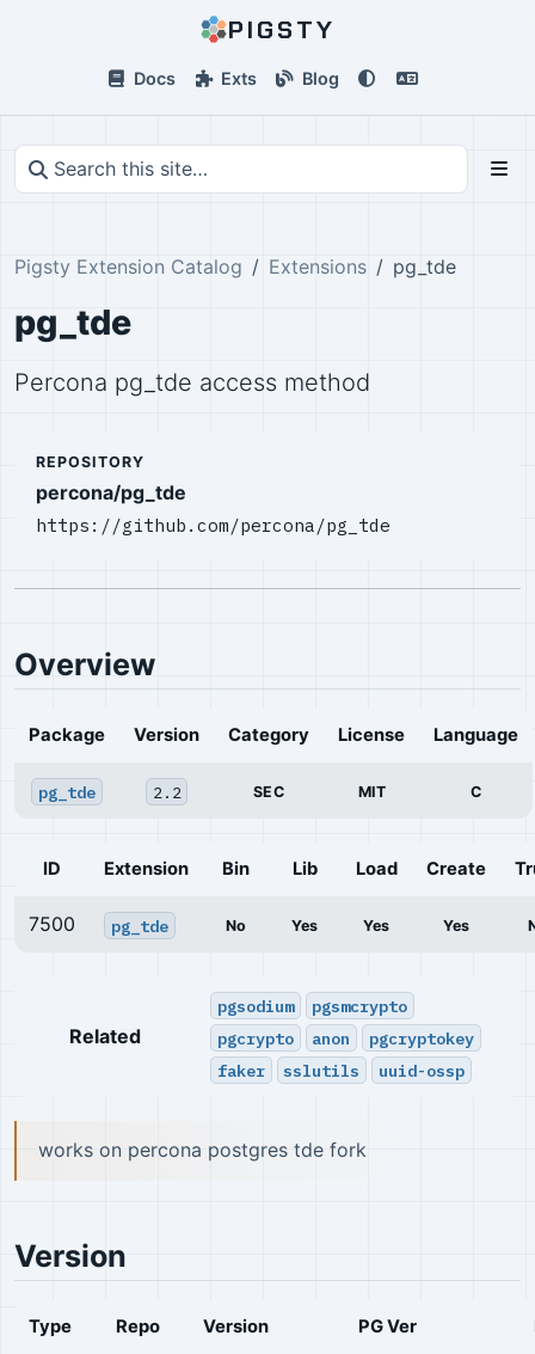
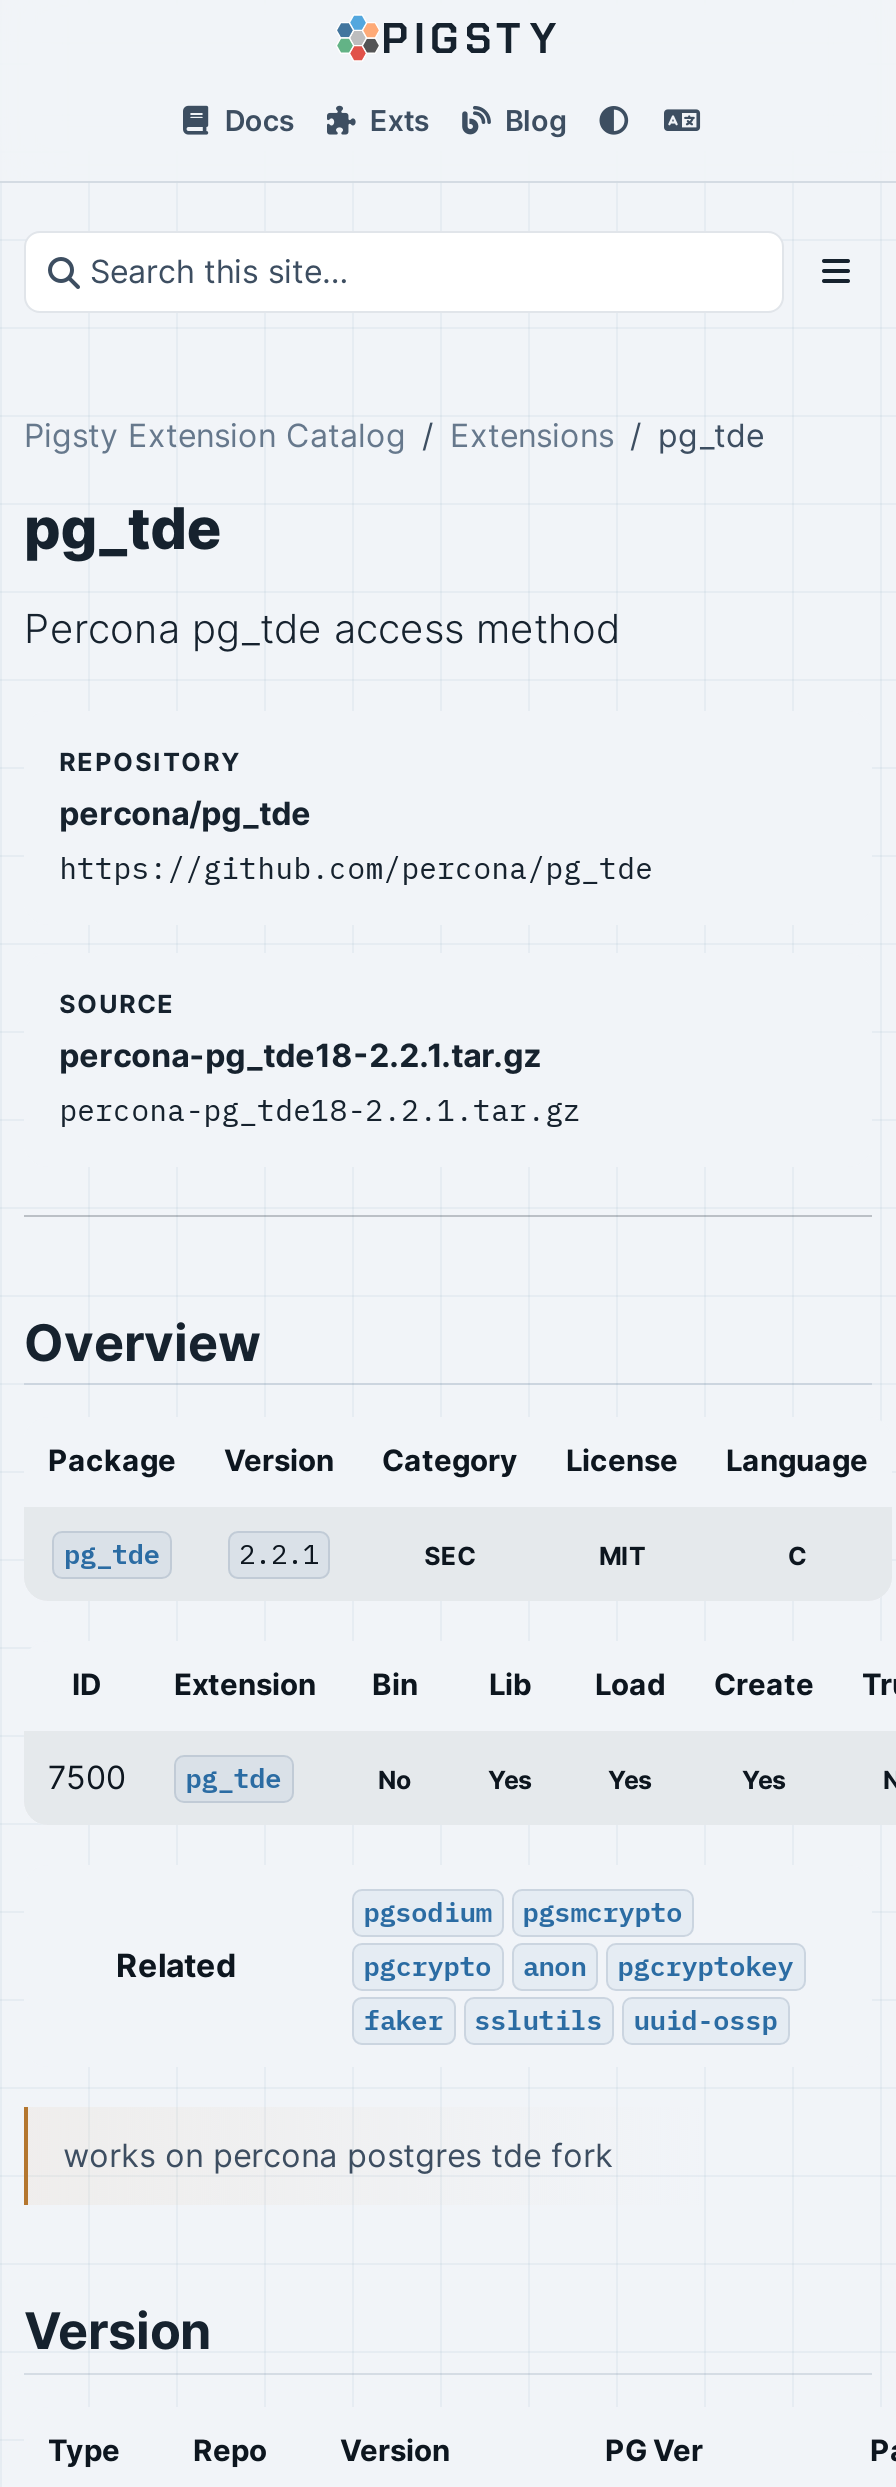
+ SOURCE
+ percona-pg_tde18-2.2.1.tar.gz
+ percona-pg_tde18-2.2.1.tar.gz

- 2.2
+ 2.2.1
